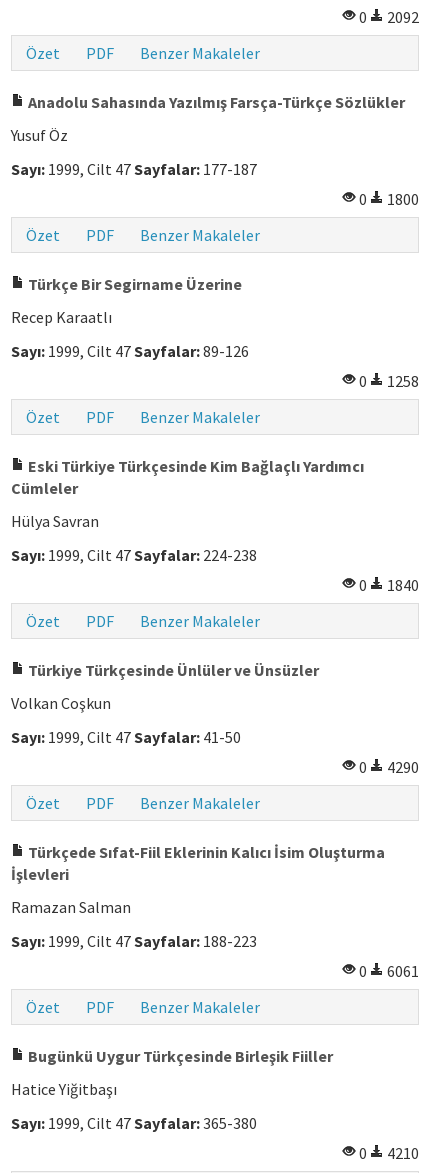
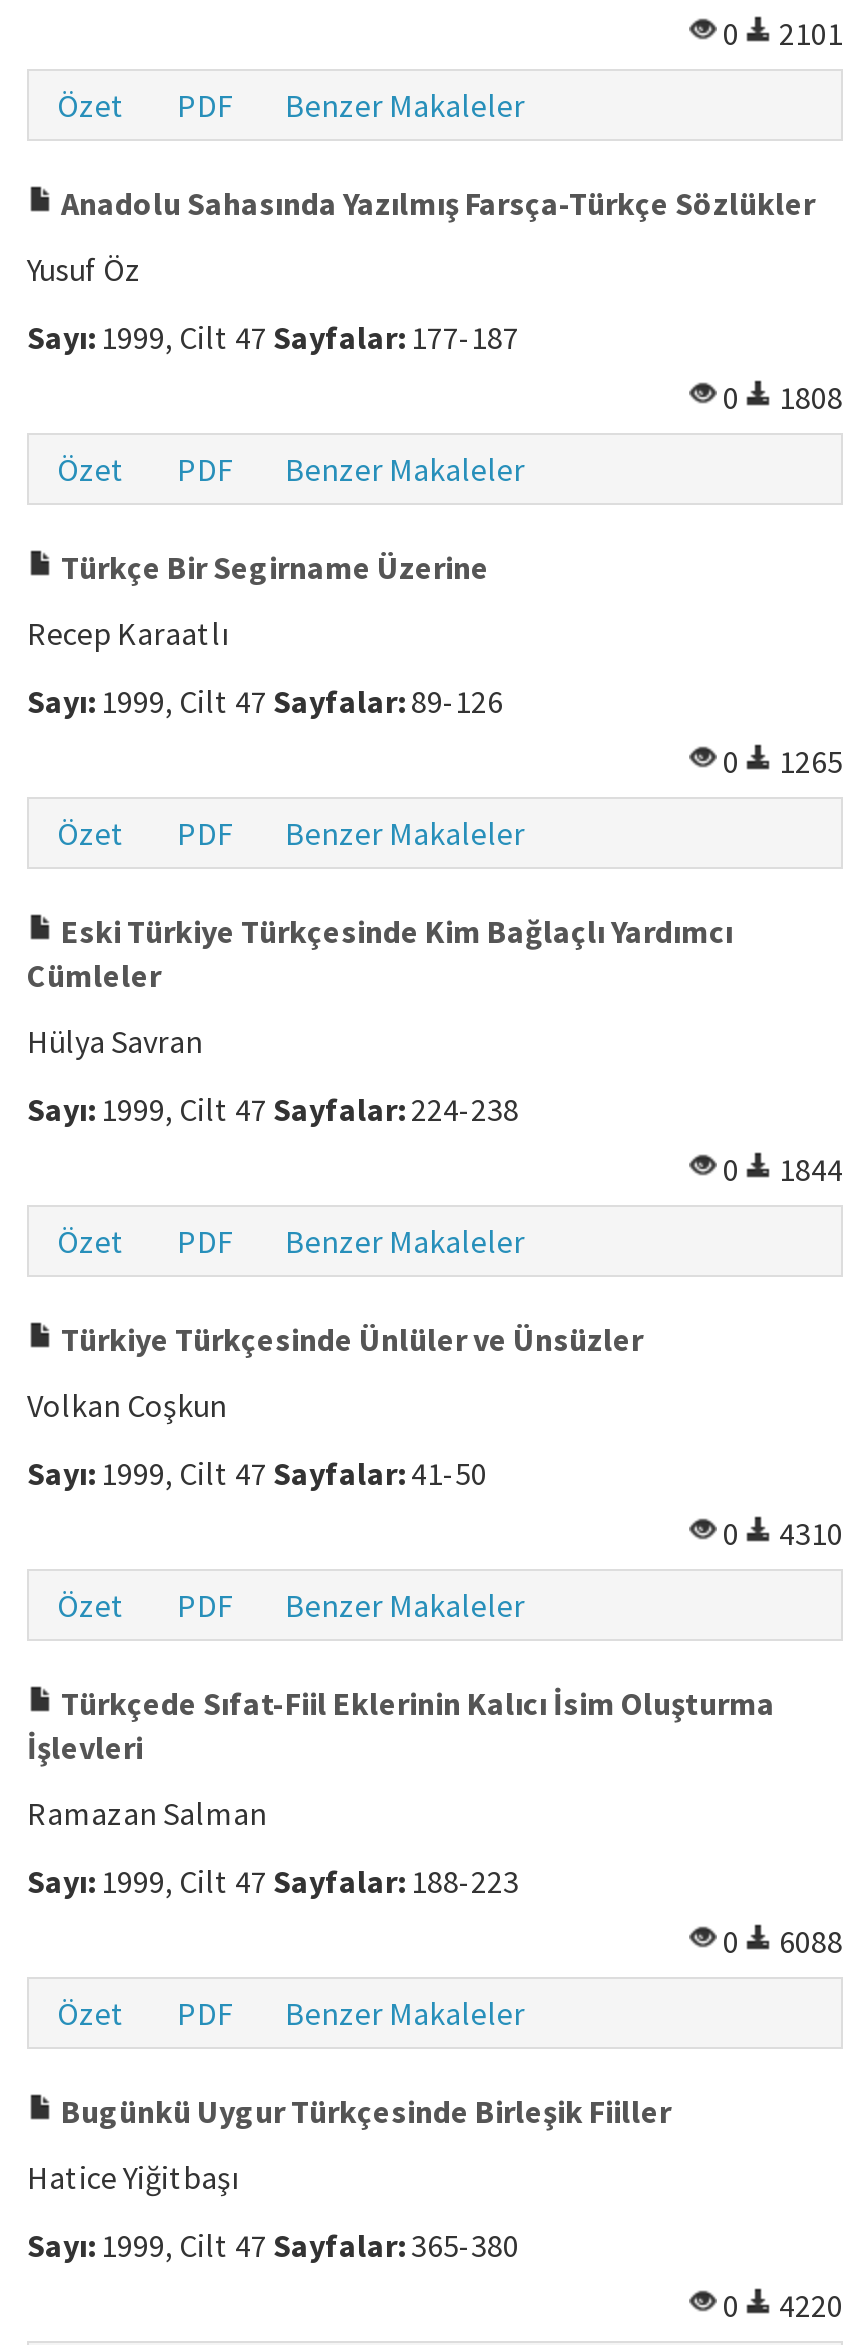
- 0 2092
+ 0 2101

- 0 1800
+ 0 1808

- 0 1258
+ 0 1265

- 0 1840
+ 0 1844

- 0 4290
+ 0 4310

- 0 6061
+ 0 6088

- 0 4210
+ 0 4220
